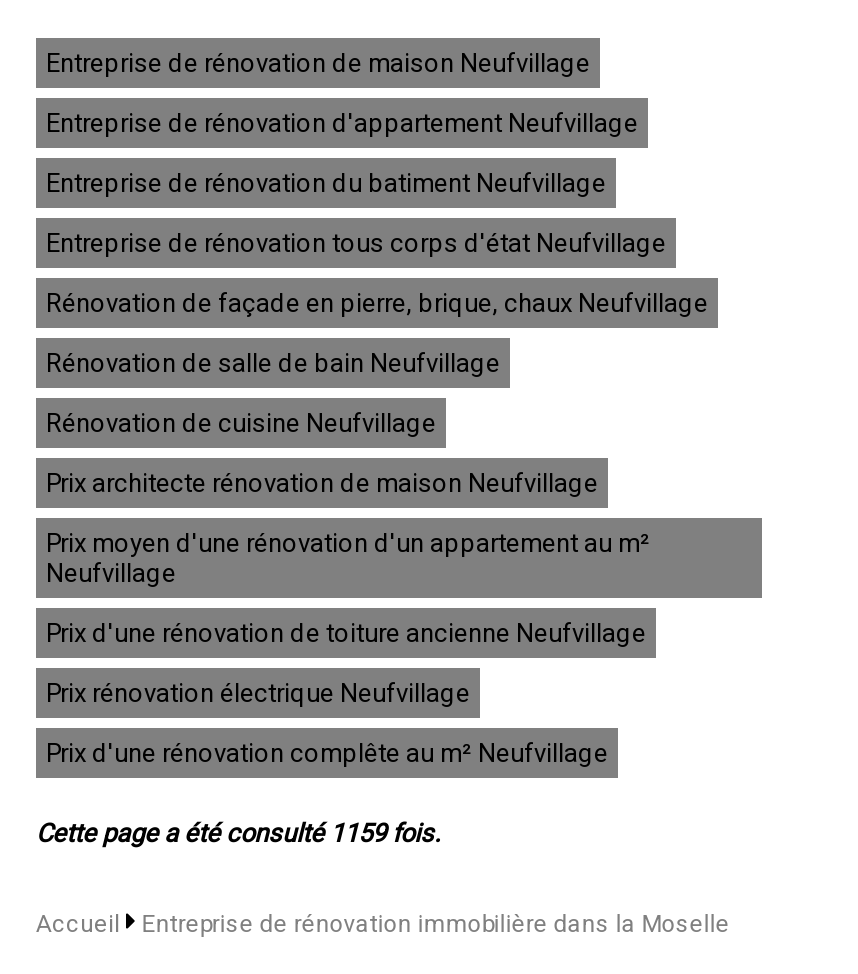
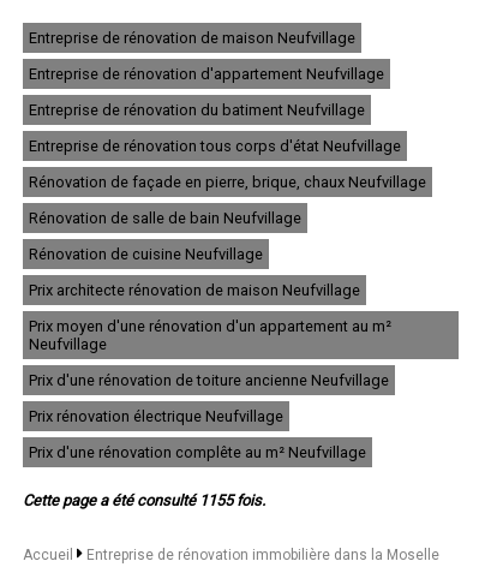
- Cette page a été consulté 1159 fois.
+ Cette page a été consulté 1155 fois.
